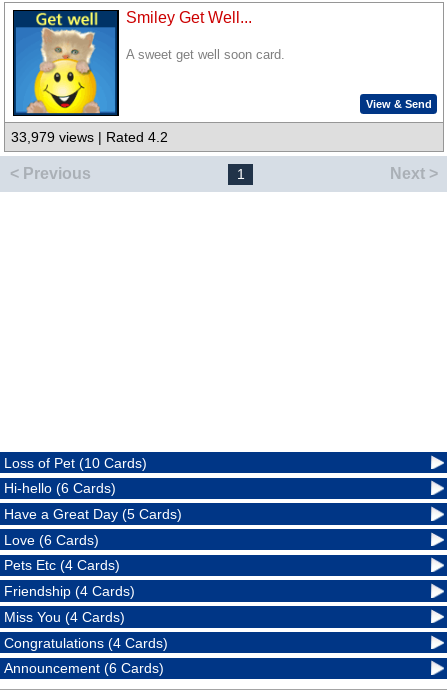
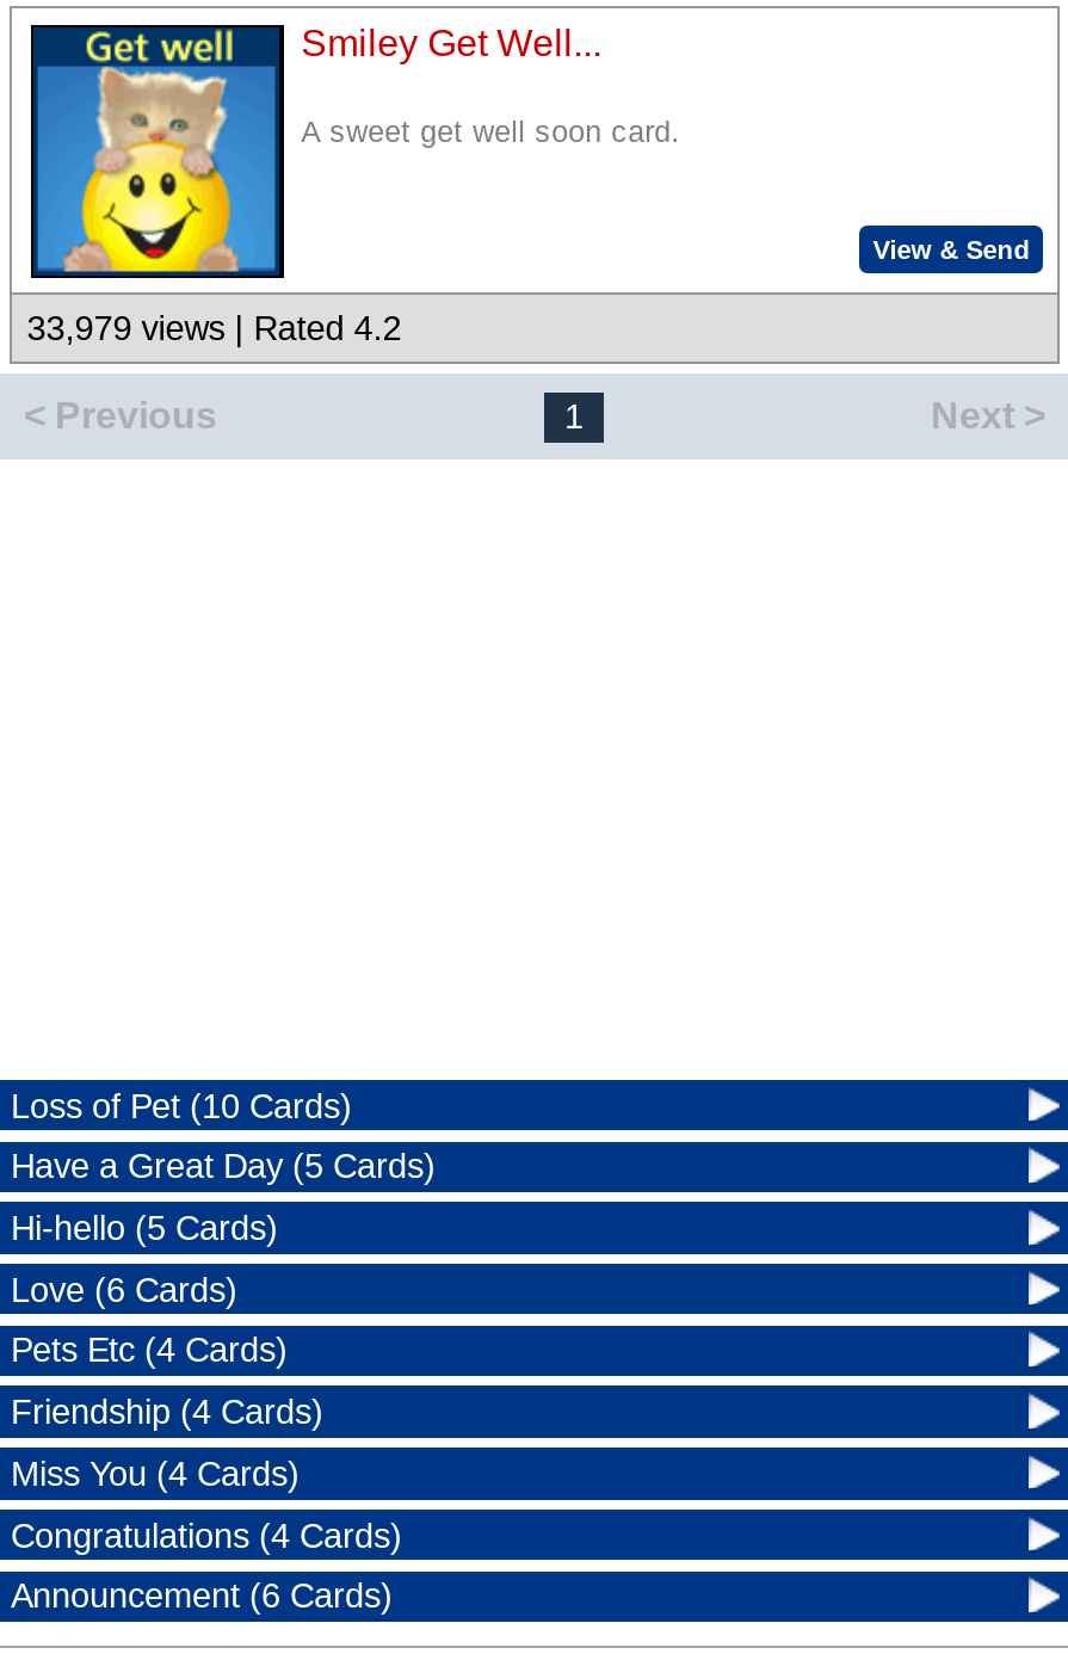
- Hi-hello (6 Cards)

moved up: Have a Great Day (5 Cards)

+ Hi-hello (5 Cards)
